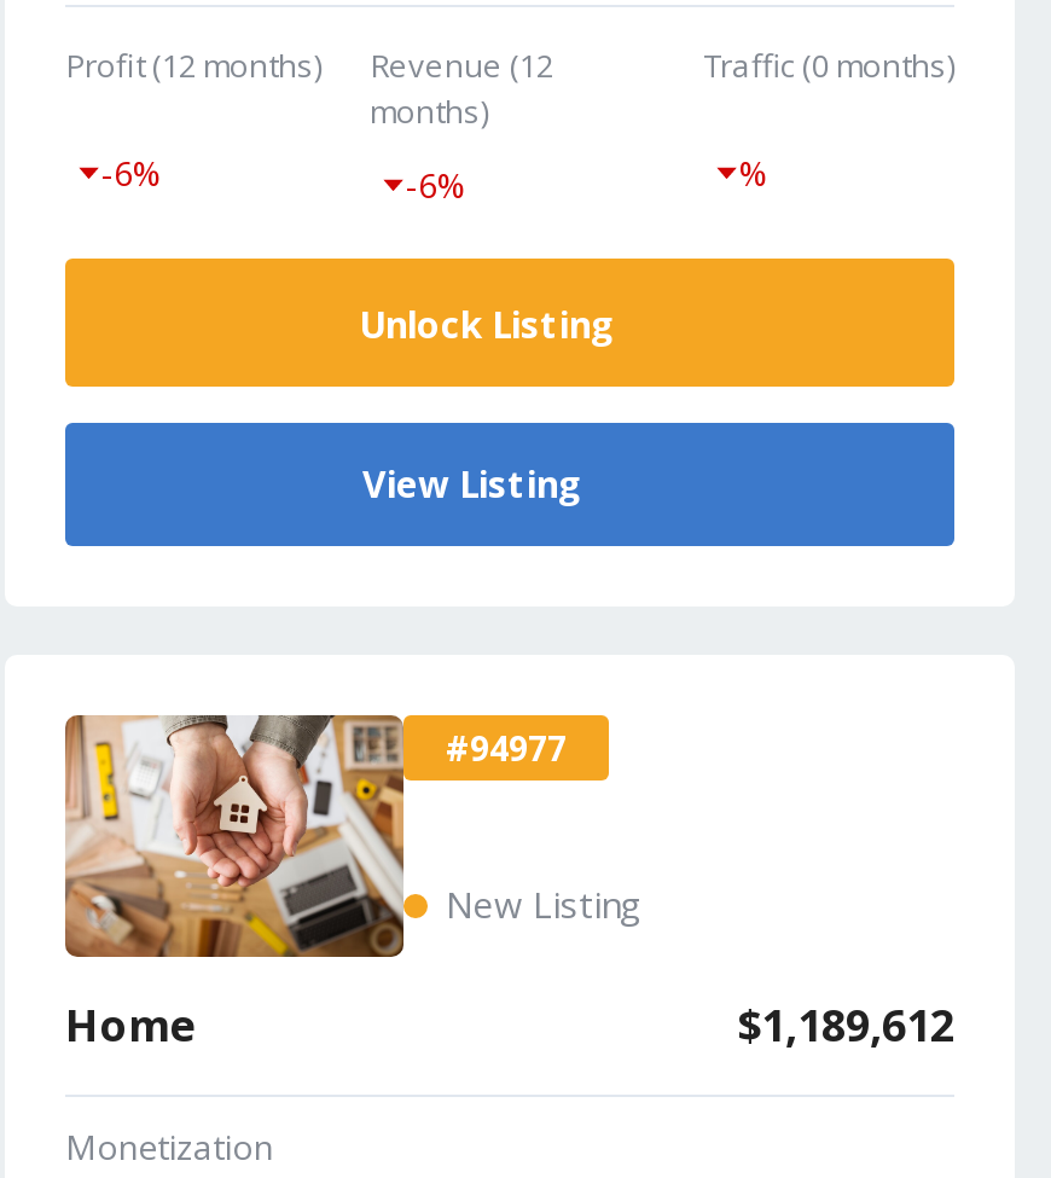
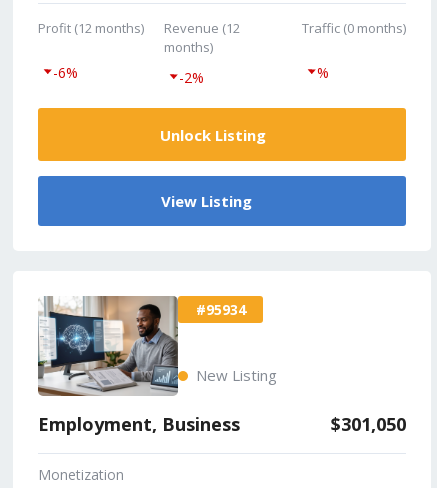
- -6%
+ -2%

- [image]
- Home
- $1,189,612
+ [image]
+ Employment, Business
+ $301,050

- #94977
+ #95934
